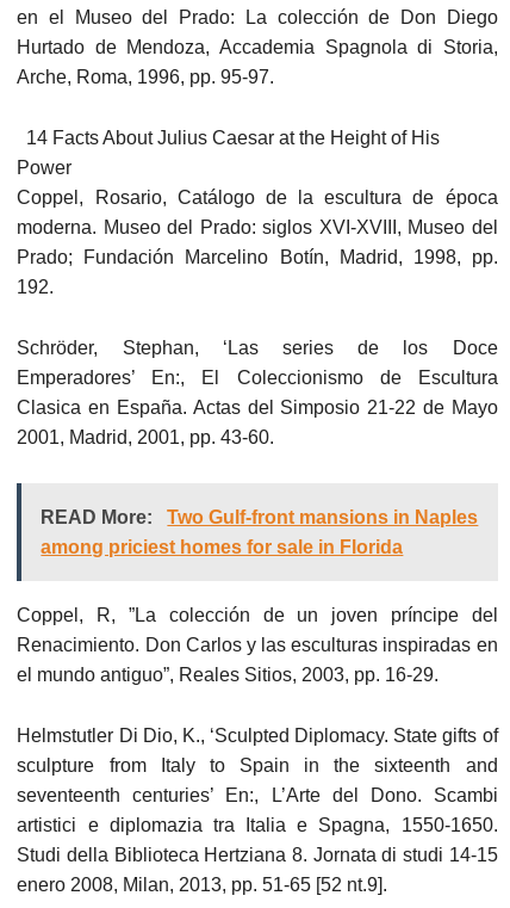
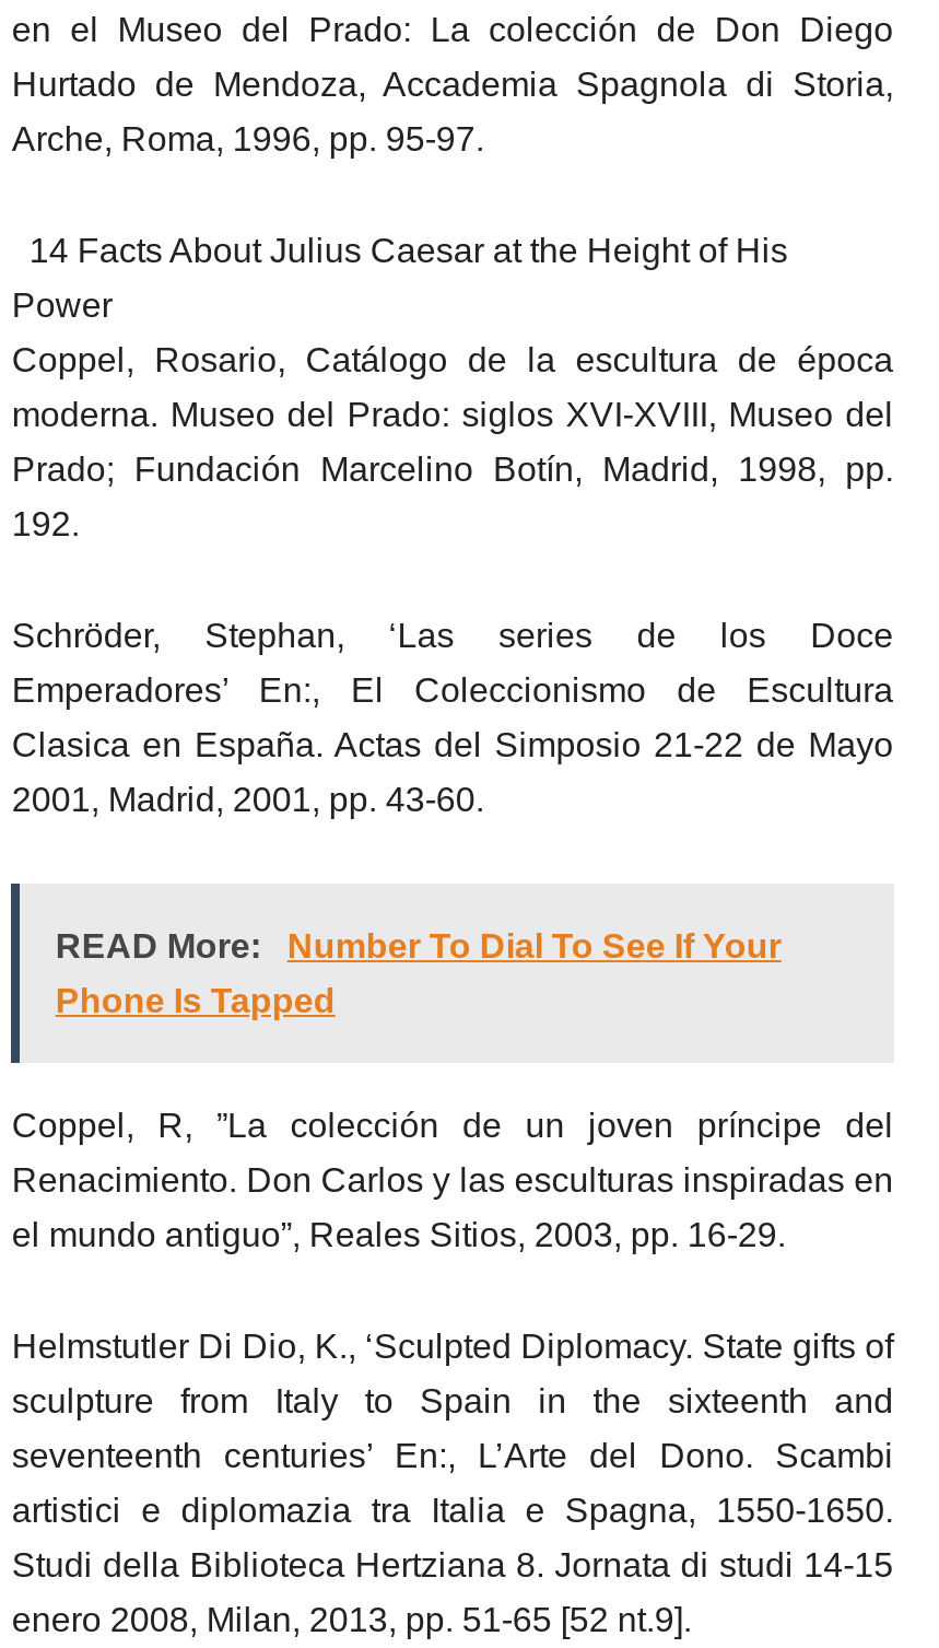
- READ More: Two Gulf-front mansions in Naples
+ READ More: Number To Dial To See If Your

- among priciest homes for sale in Florida
+ Phone Is Tapped
